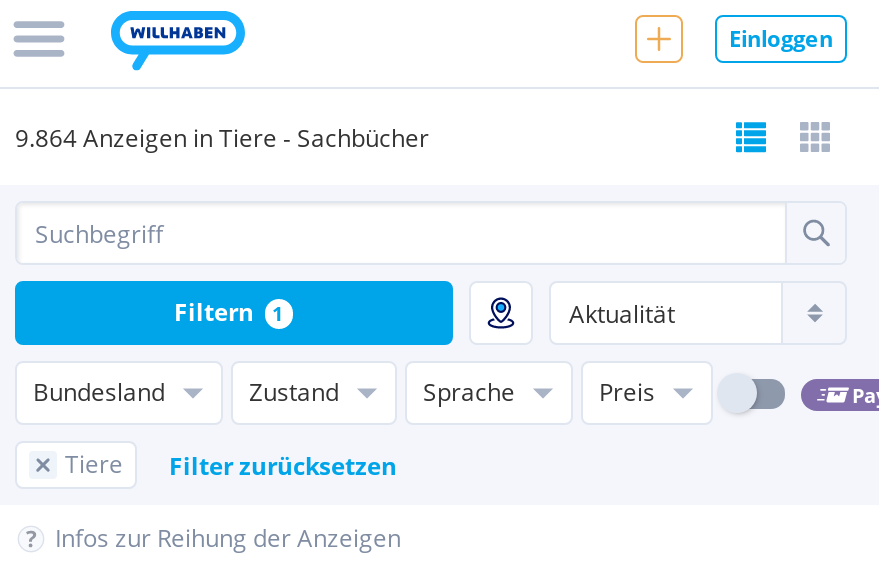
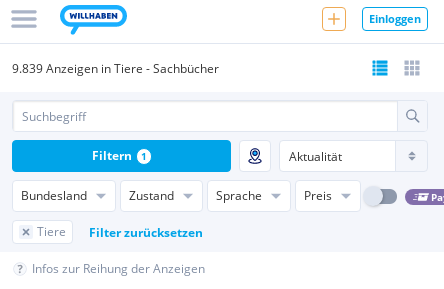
- 9.864 Anzeigen in Tiere - Sachbücher
+ 9.839 Anzeigen in Tiere - Sachbücher
